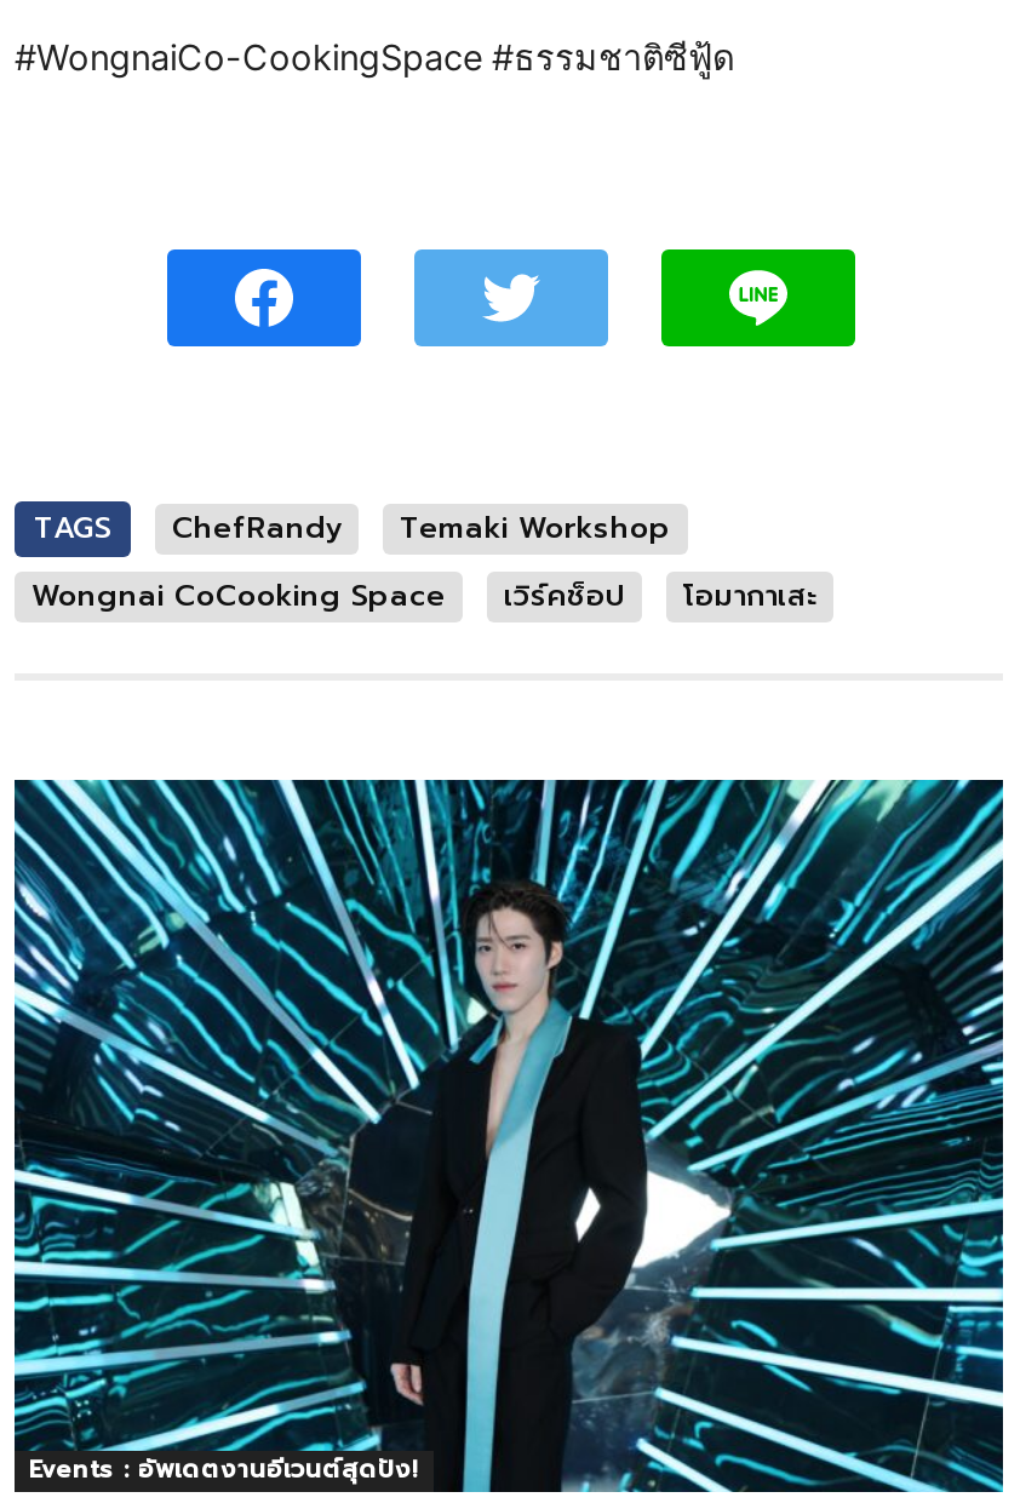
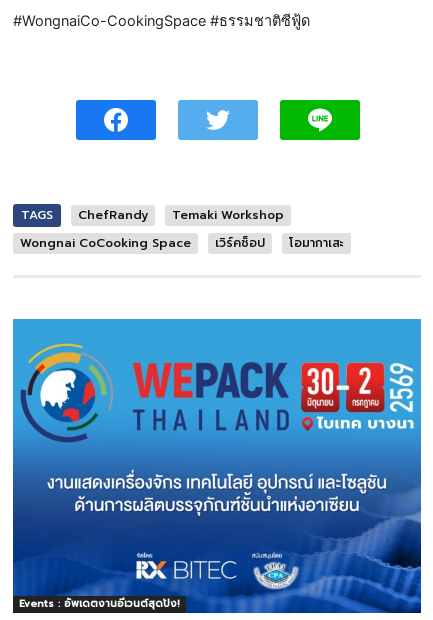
- [image]
+ [image]
